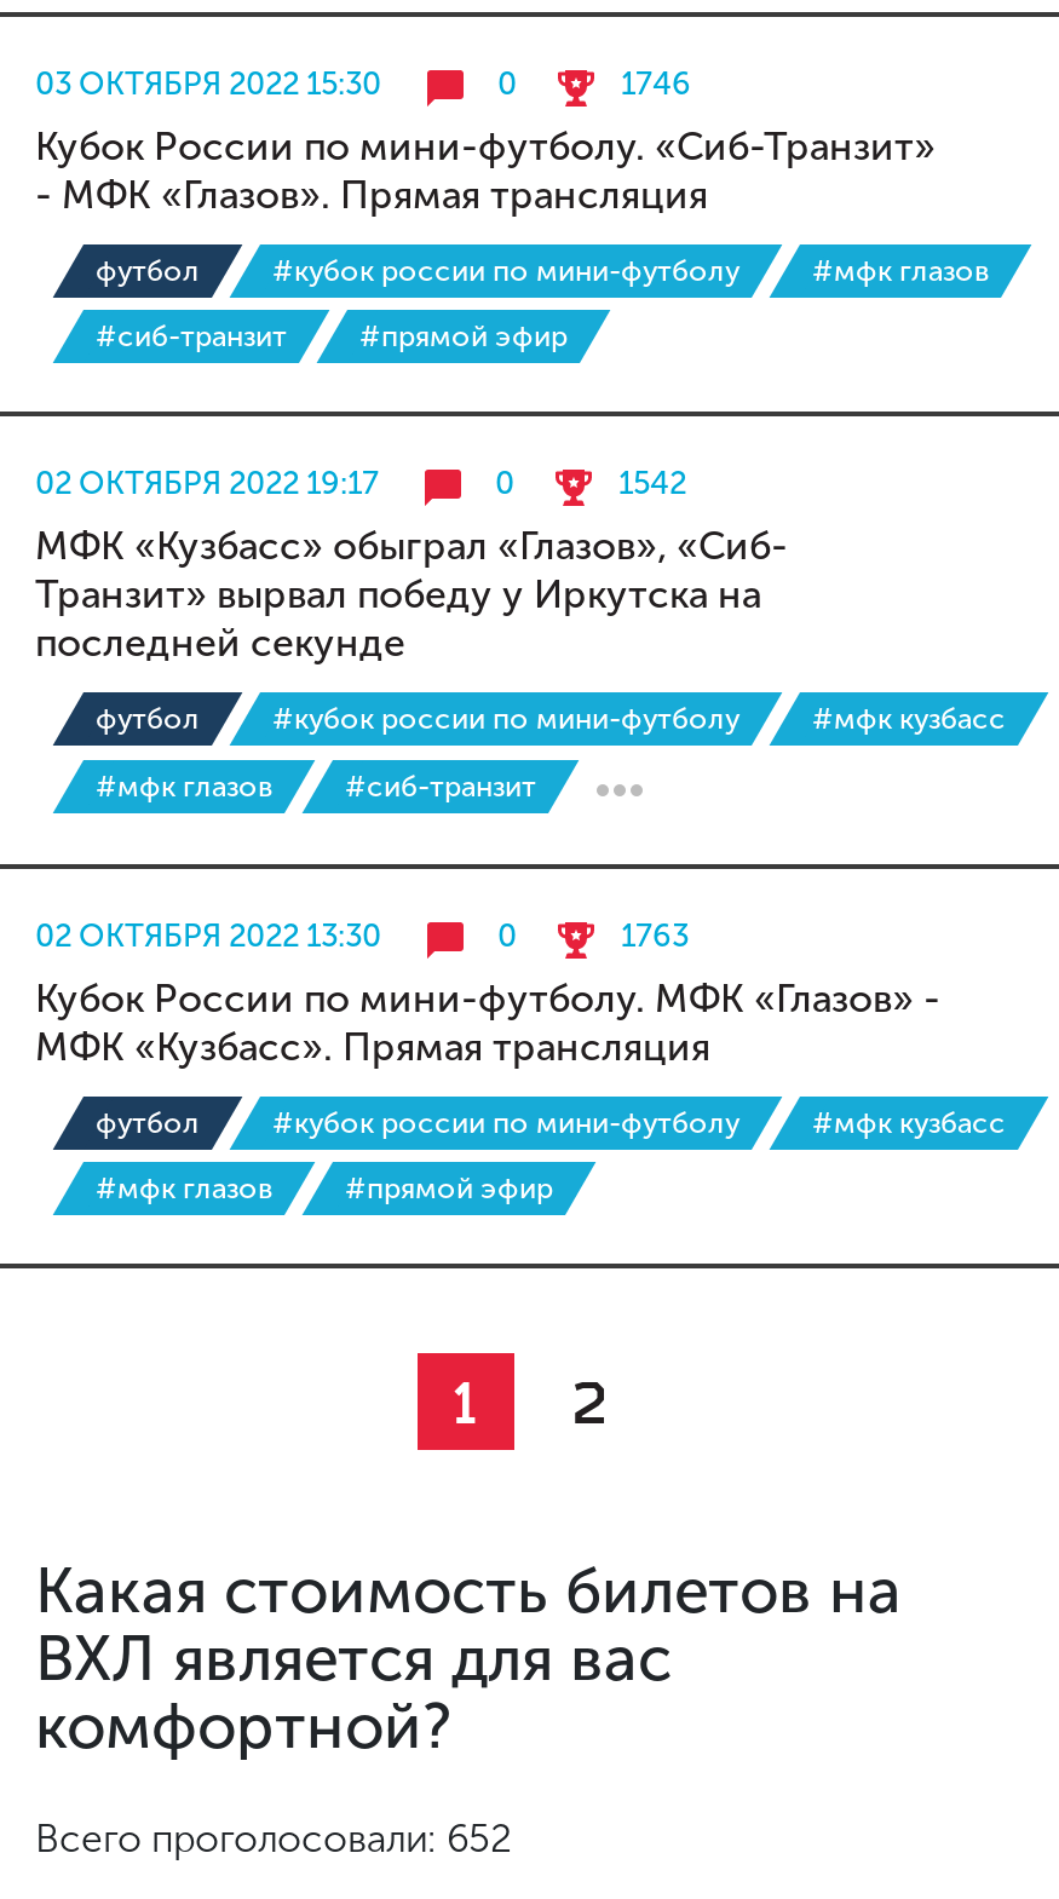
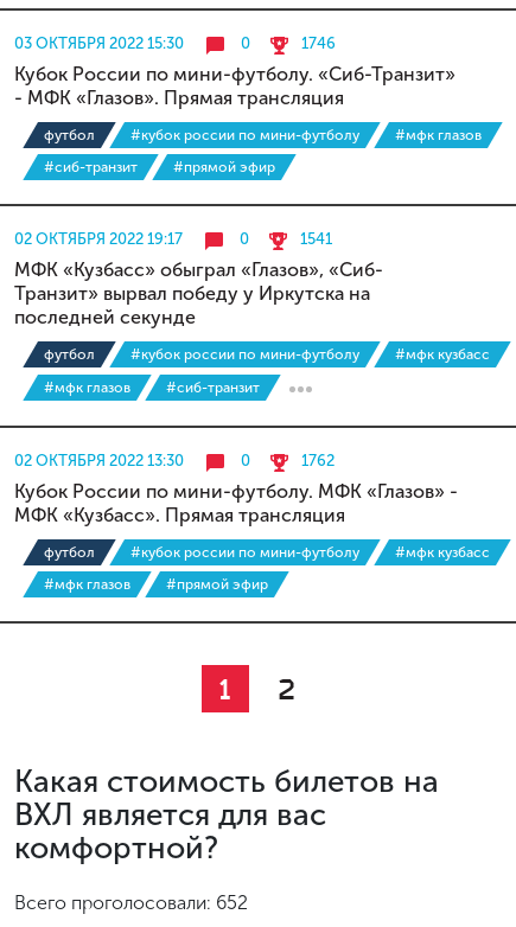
- 1542
+ 1541

- 1763
+ 1762
